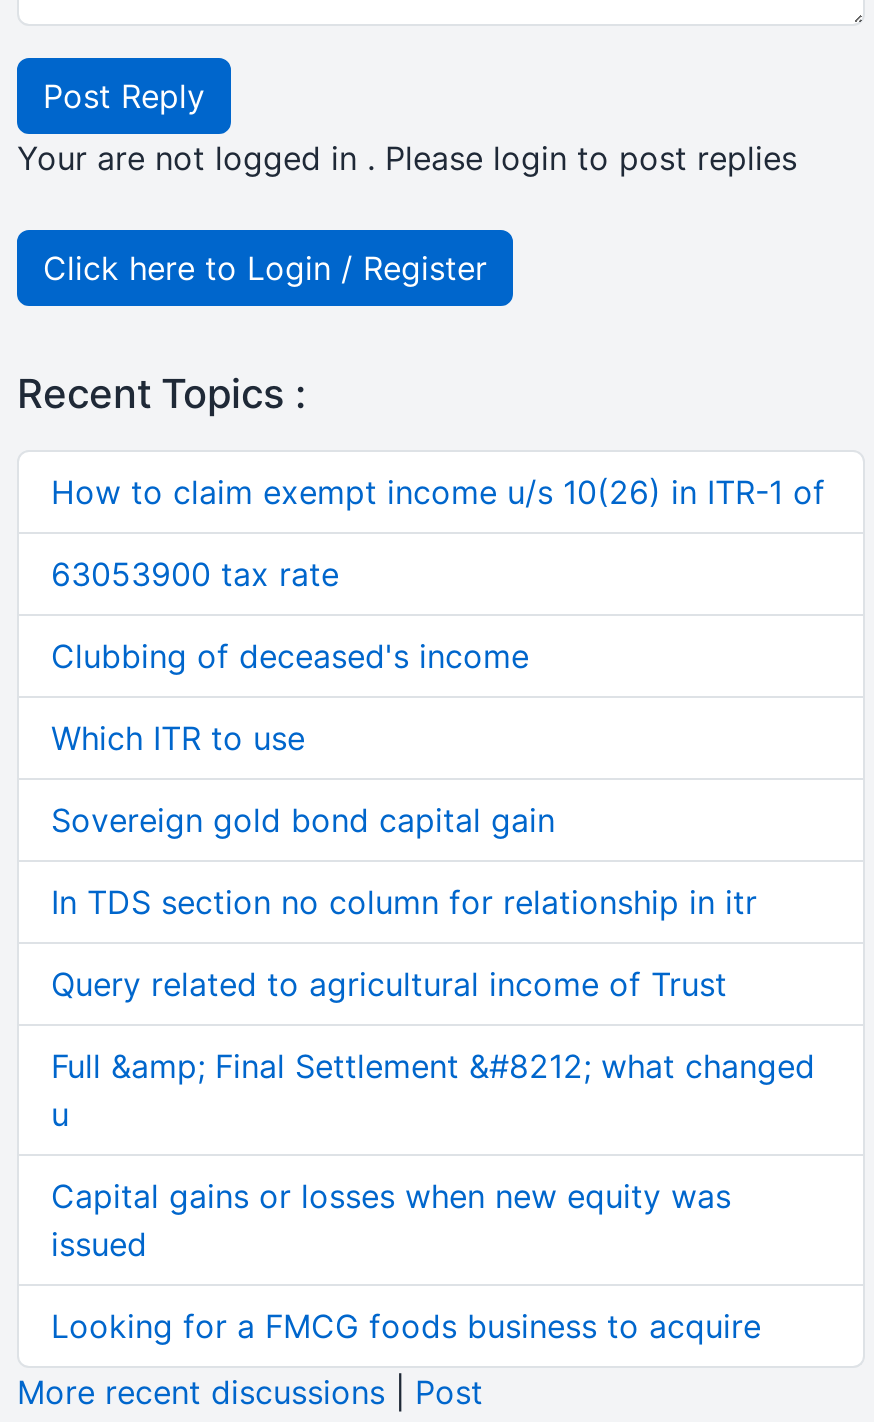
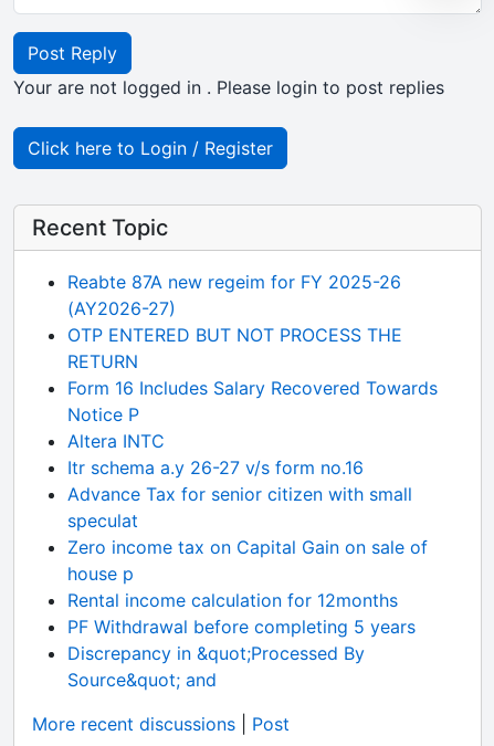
- Recent Topics :
- How to claim exempt income u/s 10(26) in ITR-1 of
- 63053900 tax rate
- Clubbing of deceased's income
- Which ITR to use
- Sovereign gold bond capital gain
- In TDS section no column for relationship in itr
- Query related to agricultural income of Trust
- Full &amp; Final Settlement &#8212; what changed
- u
- Capital gains or losses when new equity was
- issued
- Looking for a FMCG foods business to acquire
+ Recent Topic
+ Reabte 87A new regeim for FY 2025-26
+ (AY2026-27)
+ OTP ENTERED BUT NOT PROCESS THE
+ RETURN
+ Form 16 Includes Salary Recovered Towards
+ Notice P
+ Altera INTC
+ Itr schema a.y 26-27 v/s form no.16
+ Advance Tax for senior citizen with small
+ speculat
+ Zero income tax on Capital Gain on sale of
+ house p
+ Rental income calculation for 12months
+ PF Withdrawal before completing 5 years
+ Discrepancy in &quot;Processed By
+ Source&quot; and
